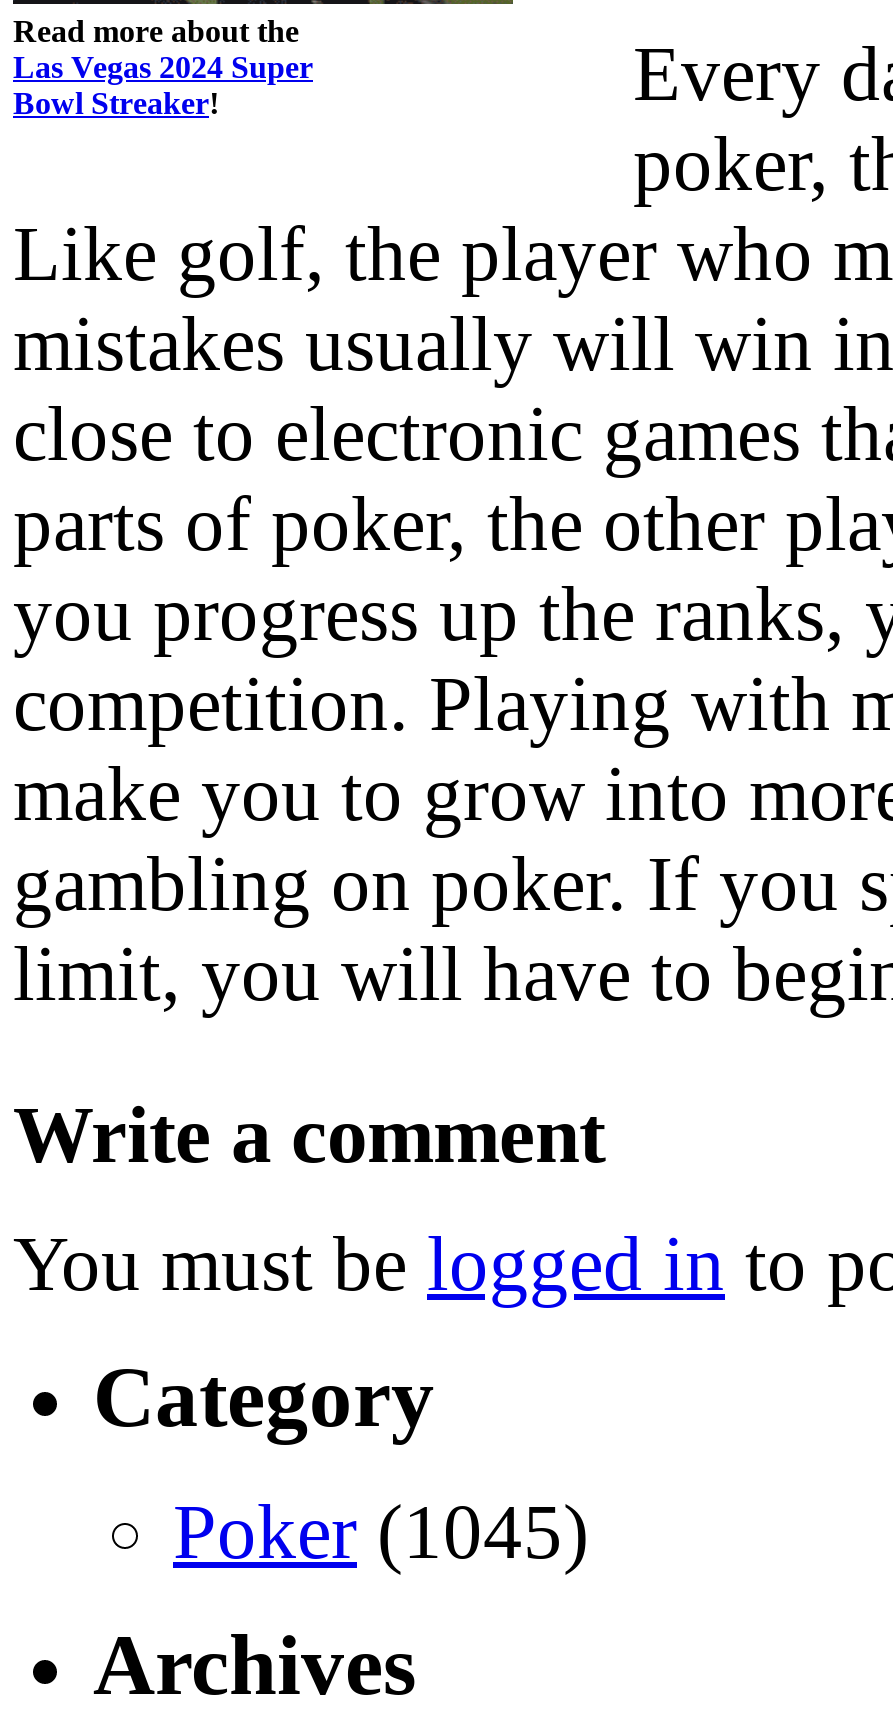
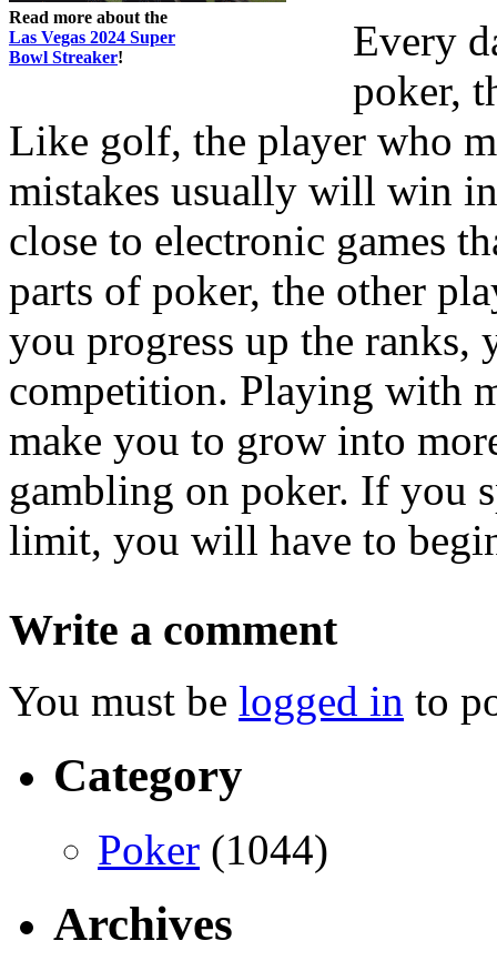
- Poker (1045)
+ Poker (1044)
